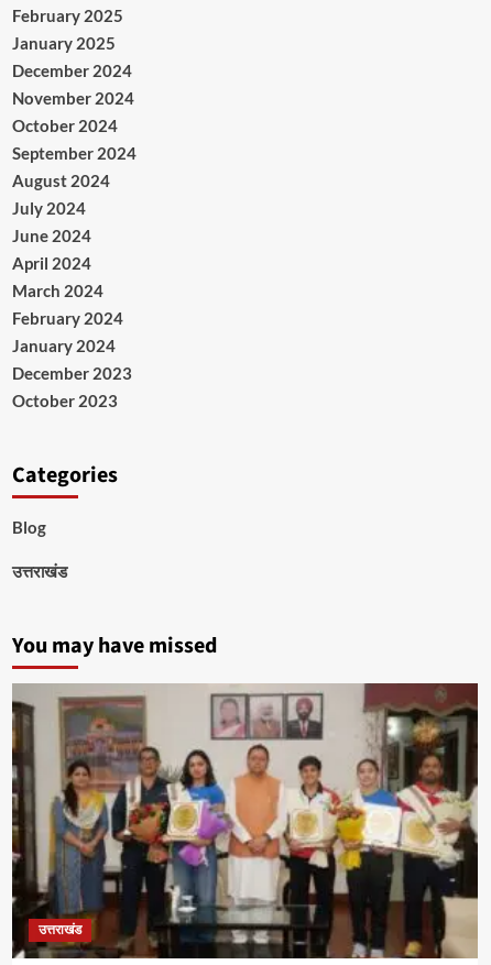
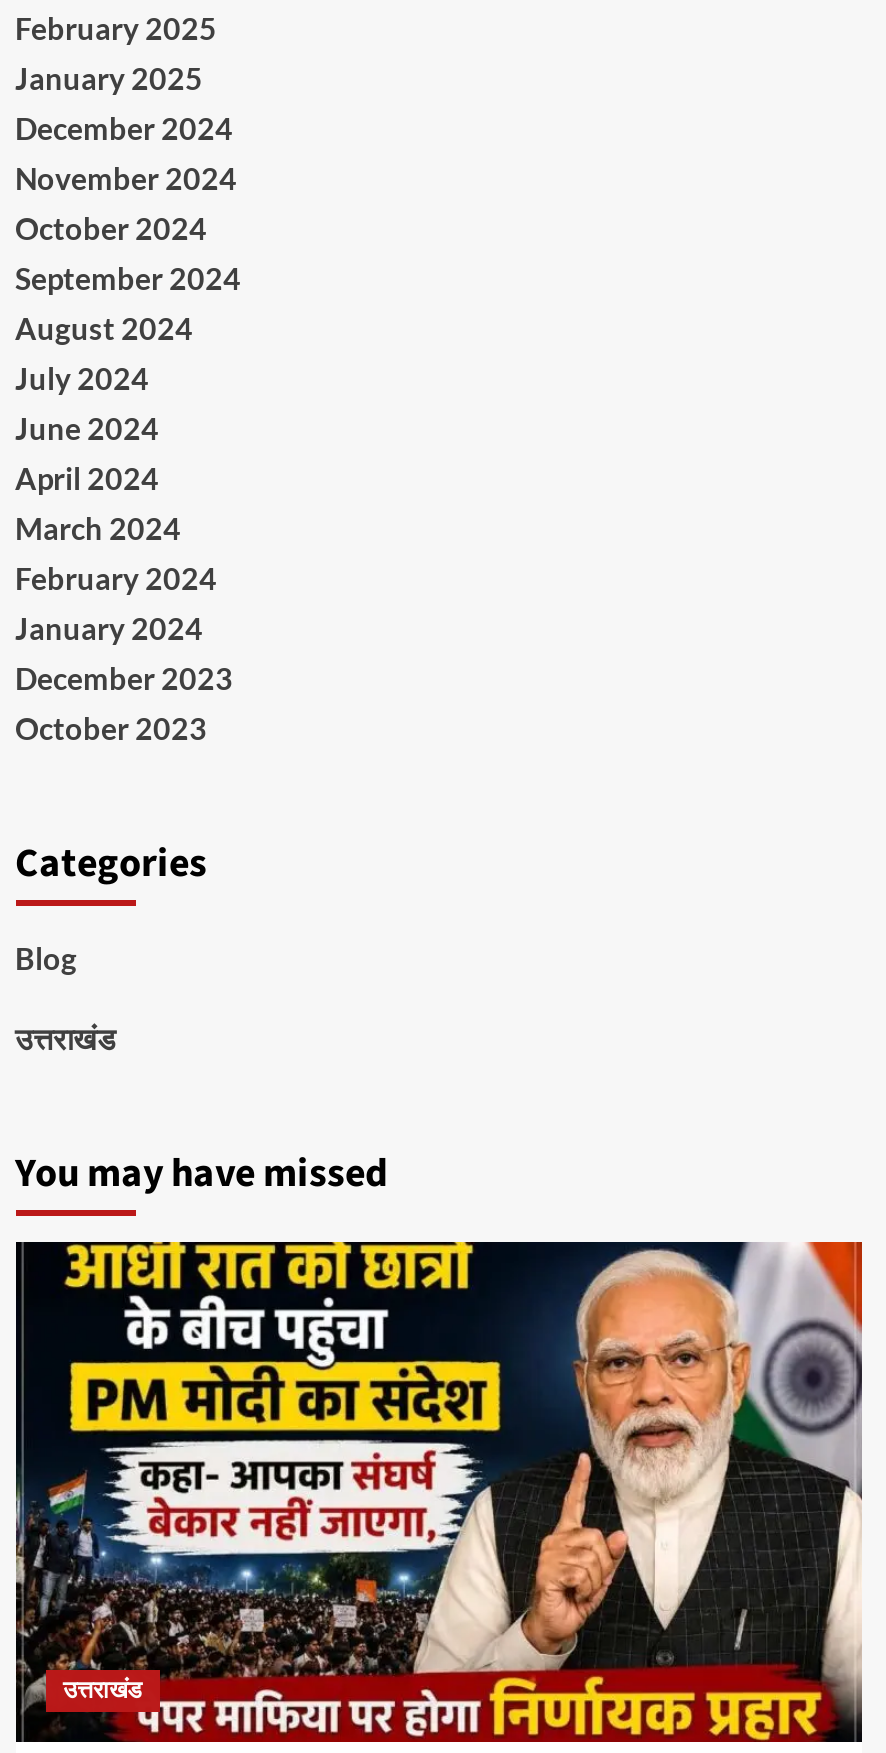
- [image]
+ [image]
